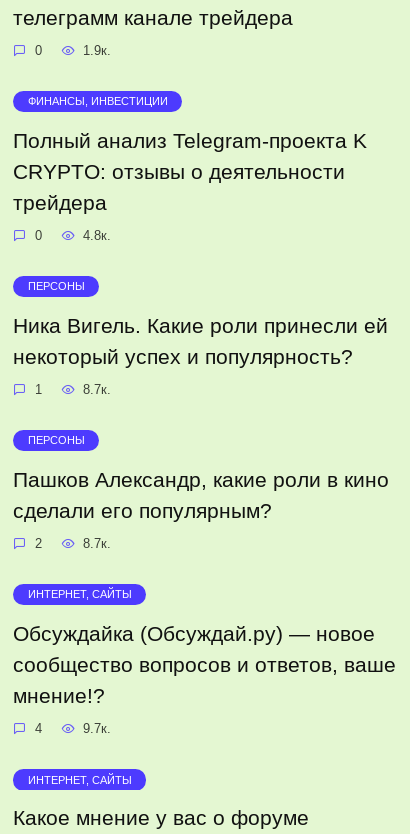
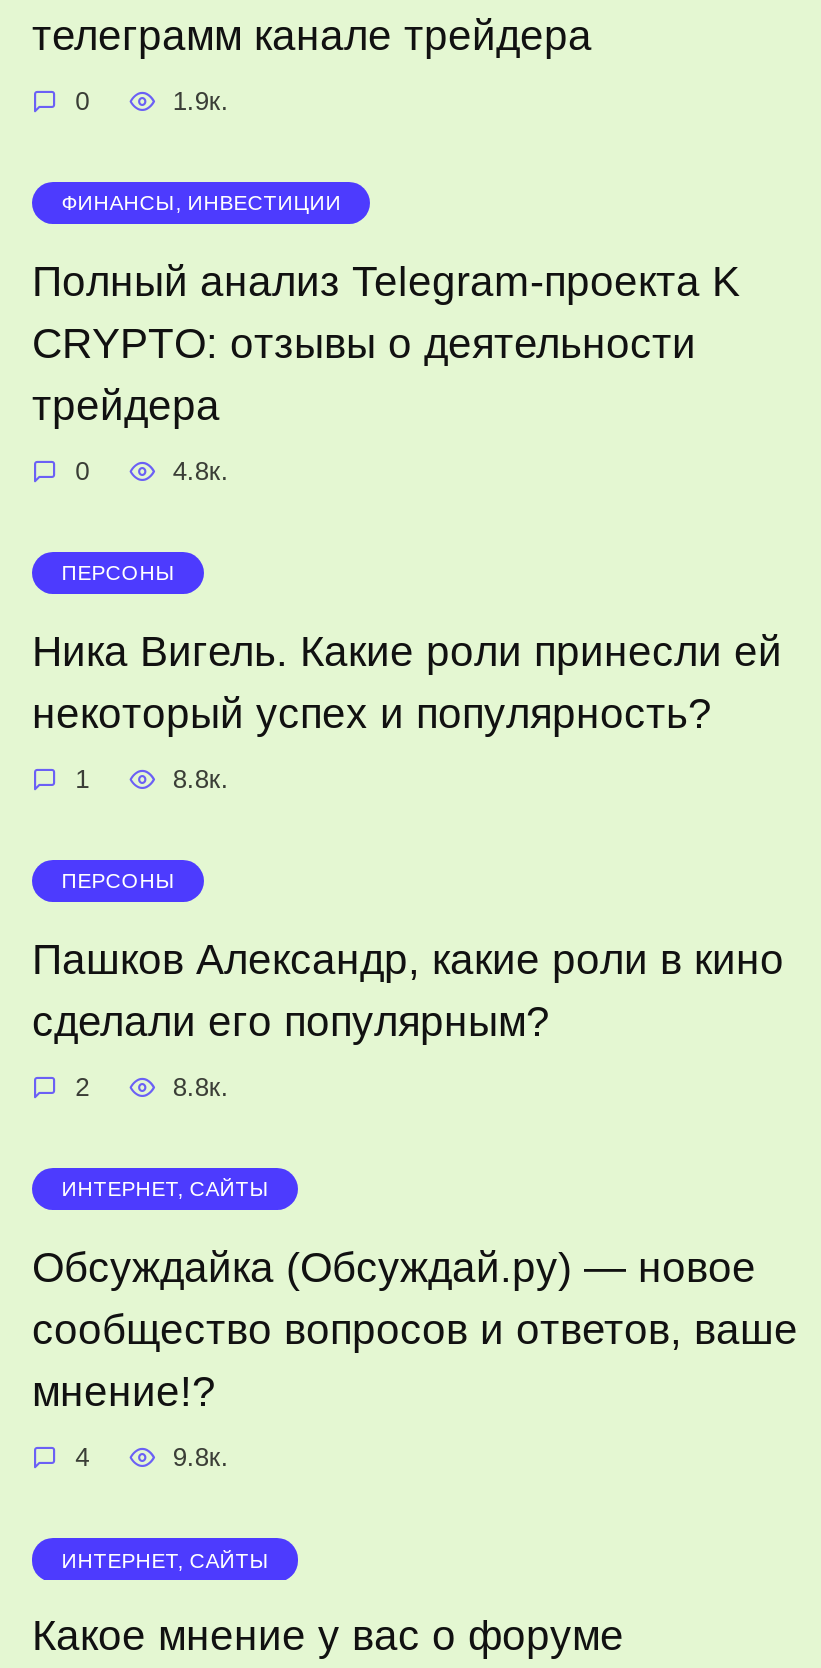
- 8.7к.
+ 8.8к.

- 8.7к.
+ 8.8к.

- 9.7к.
+ 9.8к.
